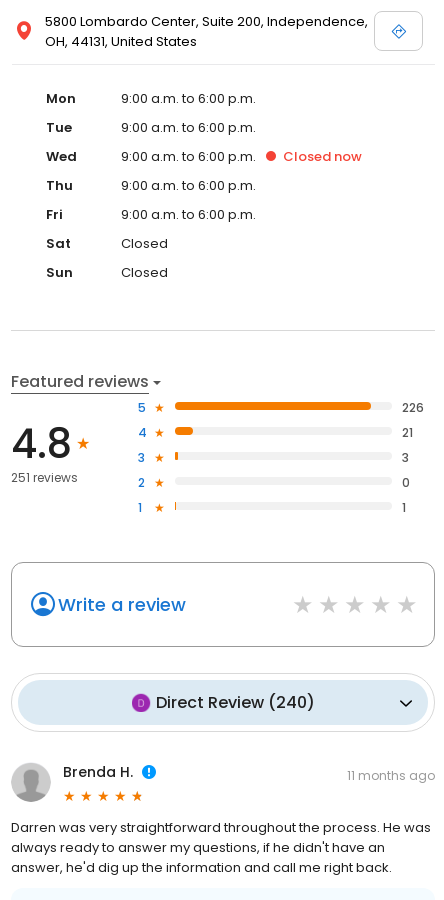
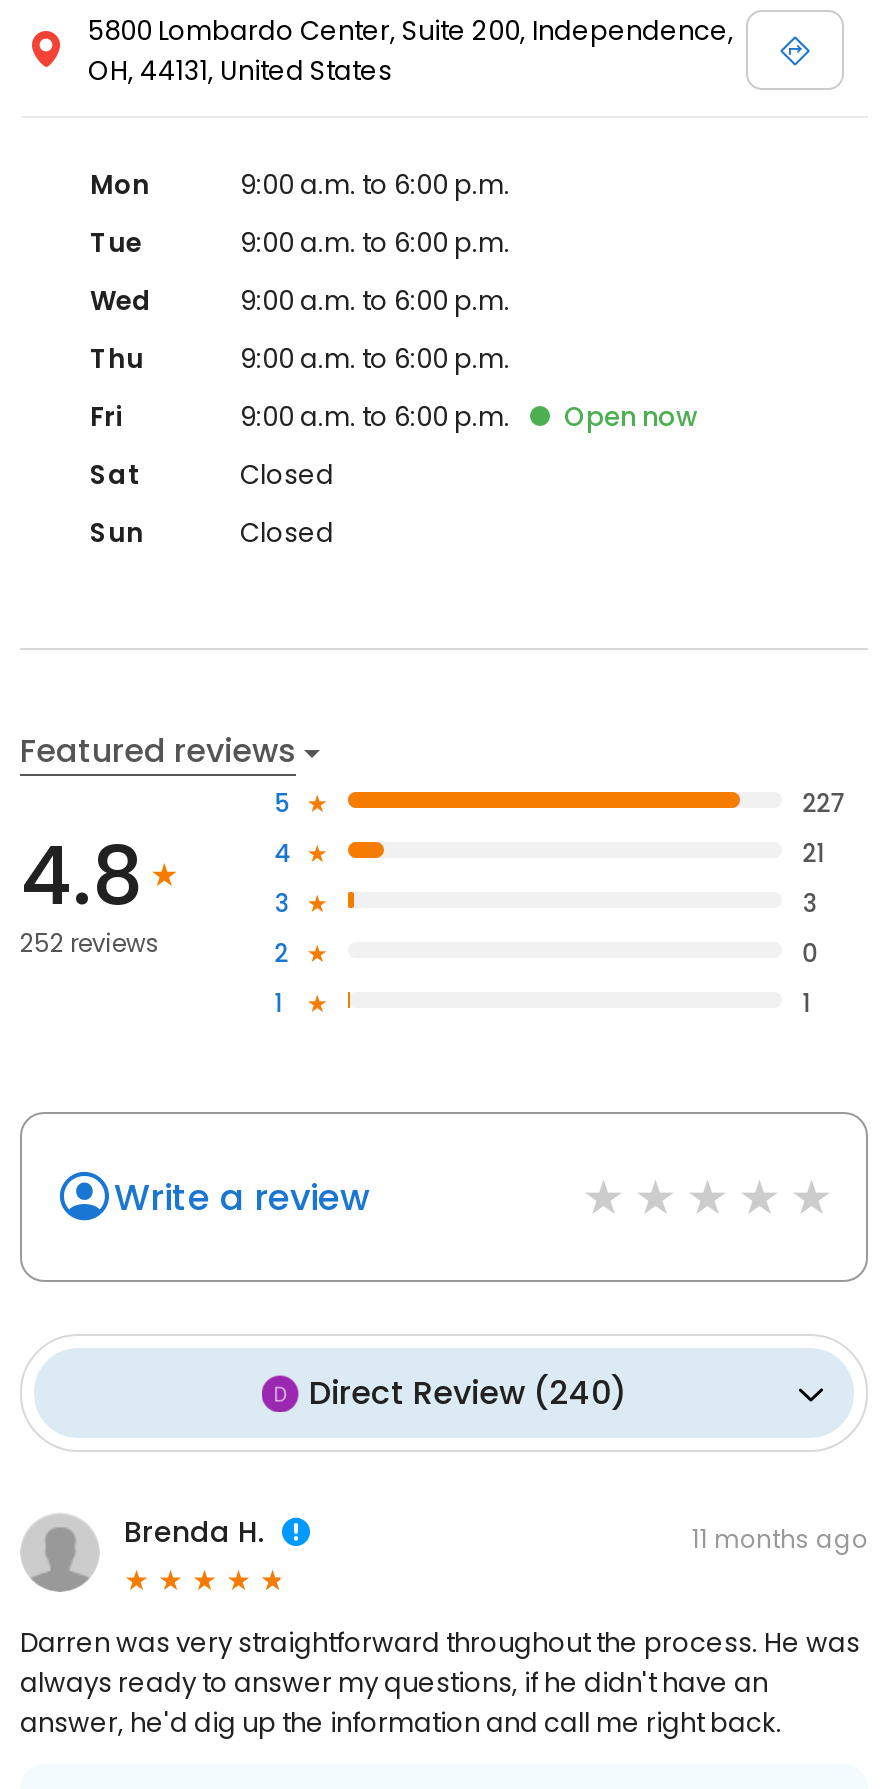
- Closed now

+ Open now

- 226
+ 227

- 251 reviews
+ 252 reviews
